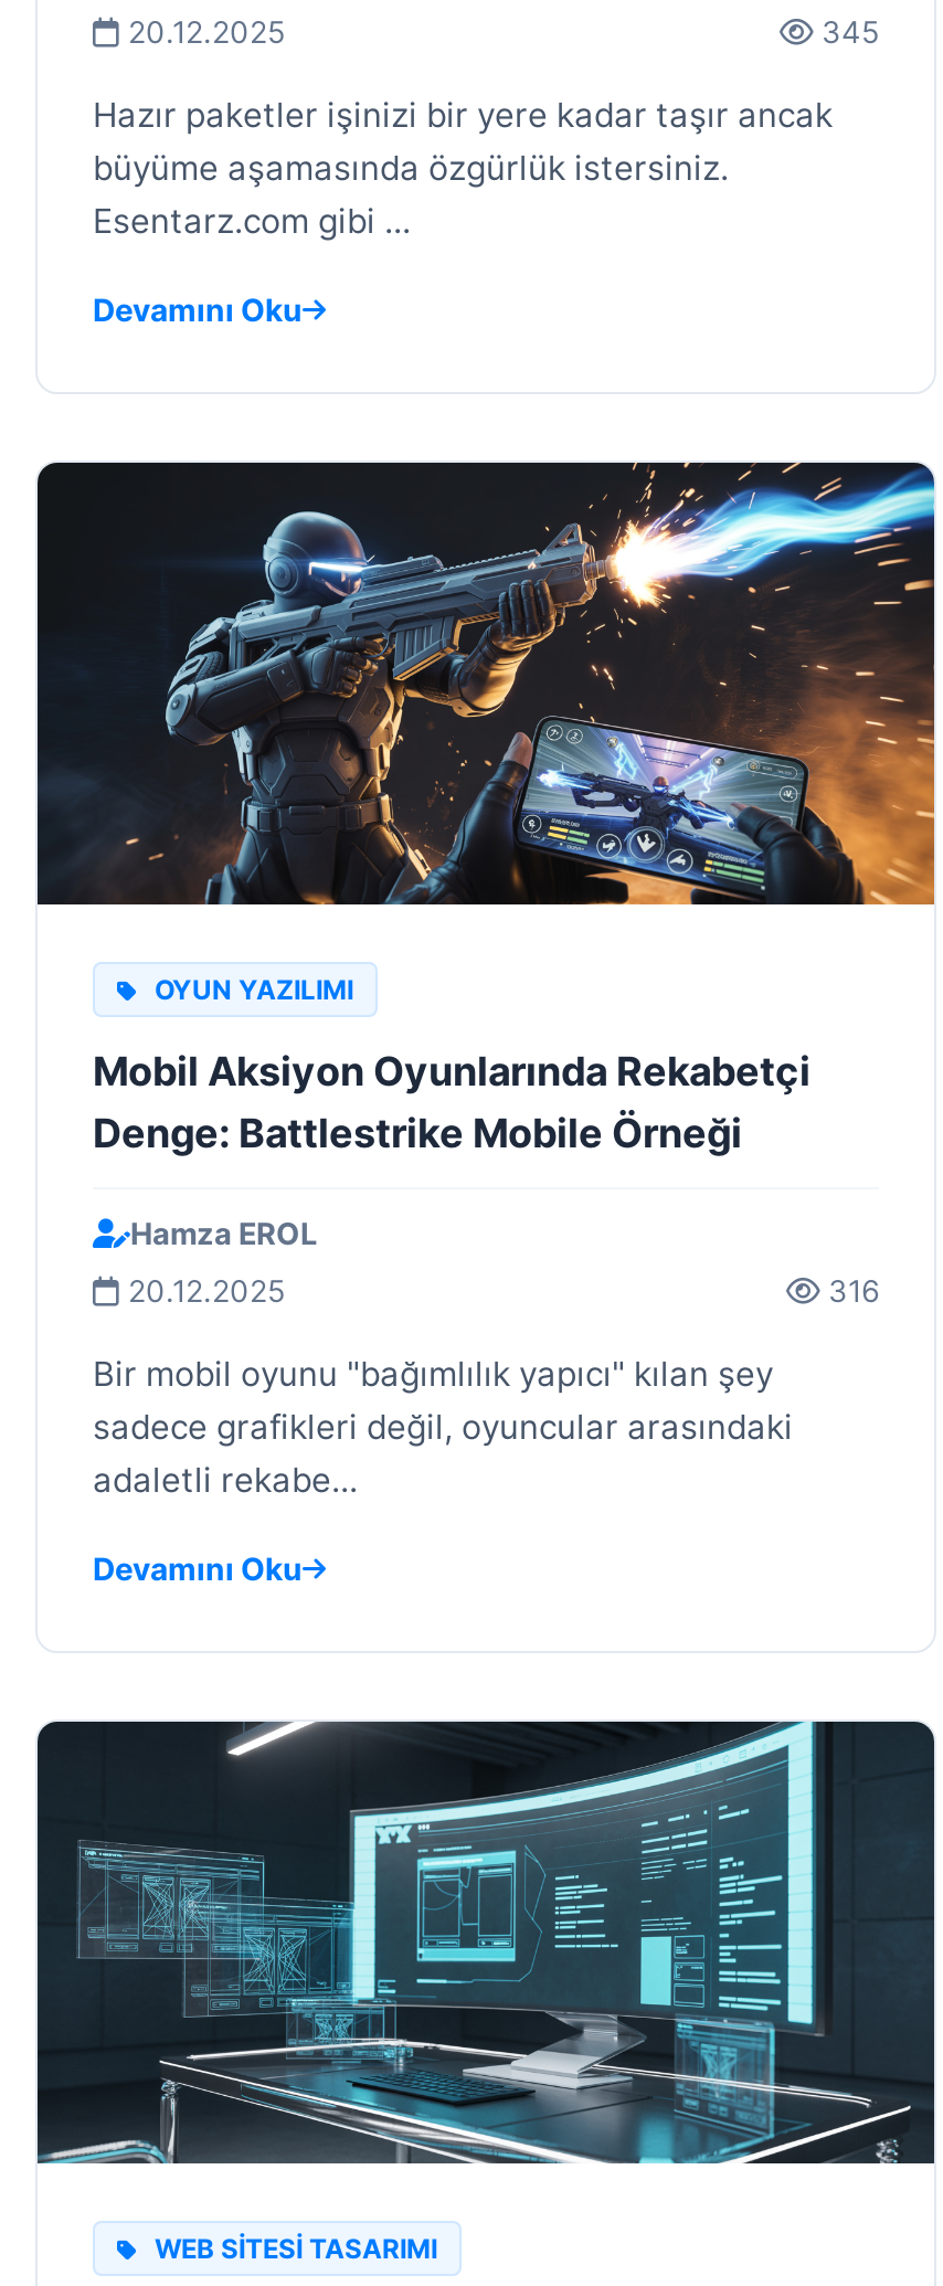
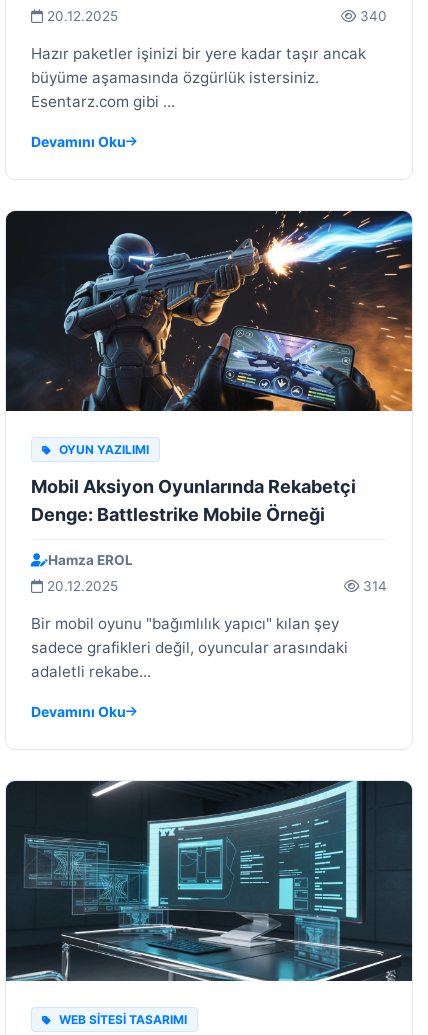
- 345
+ 340

- 316
+ 314
